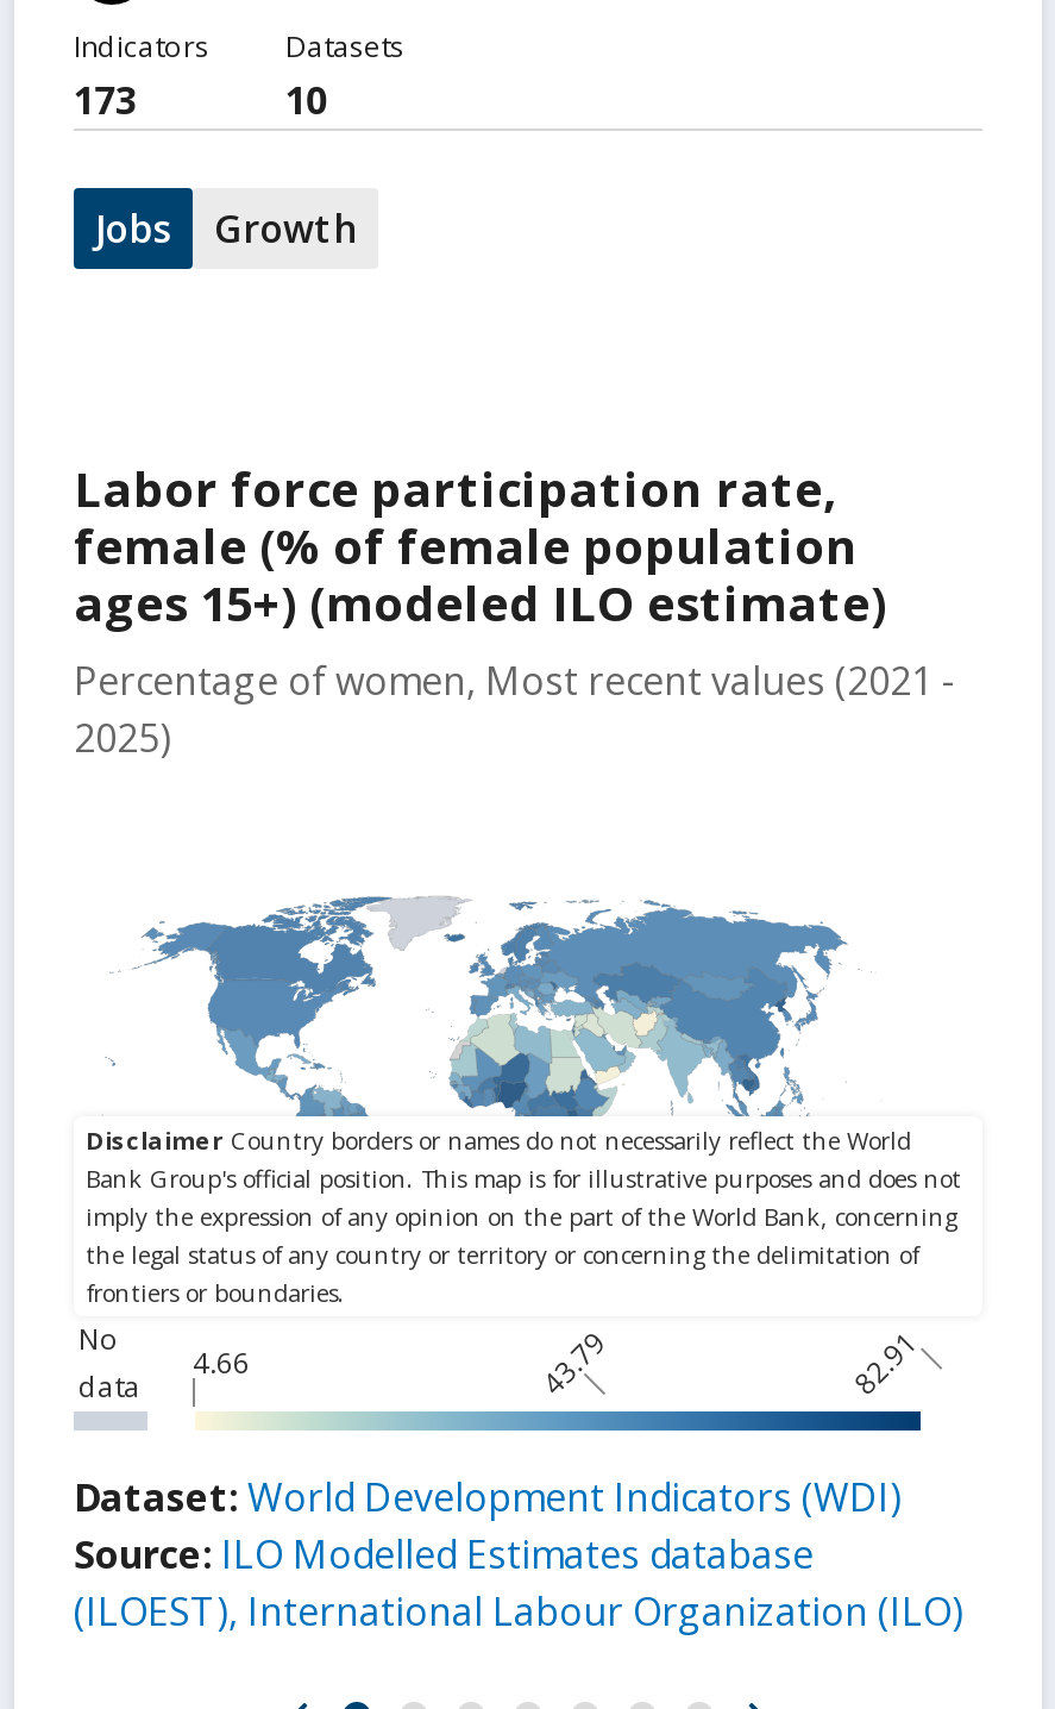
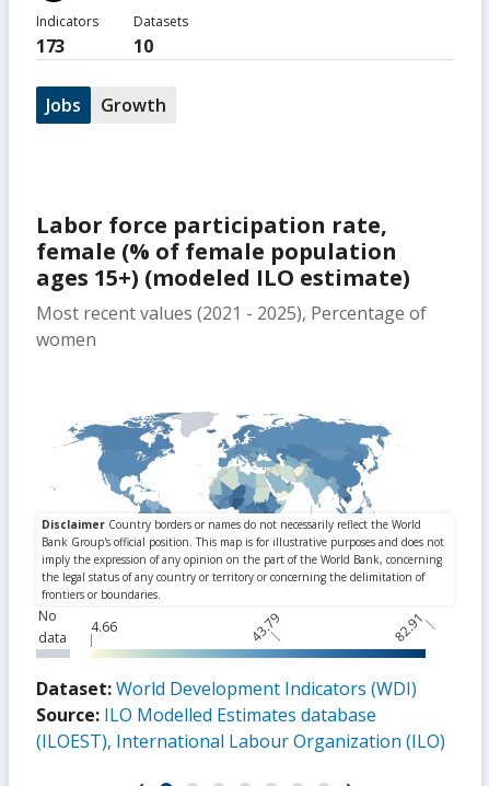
- Percentage of women, Most recent values (2021 -
- 2025)
+ Most recent values (2021 - 2025), Percentage of
+ women
